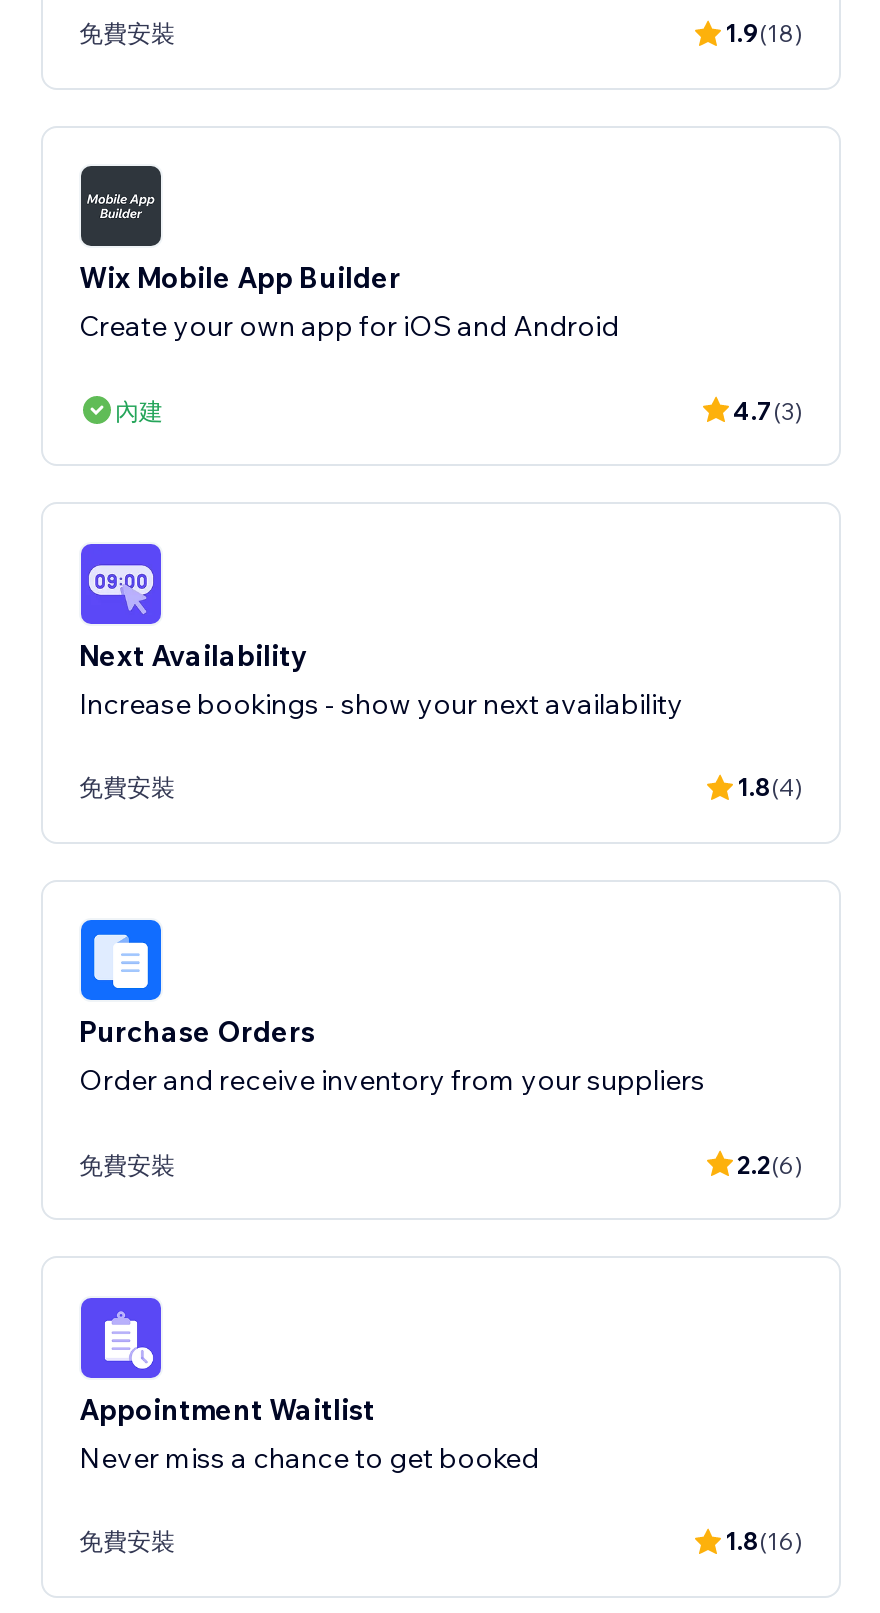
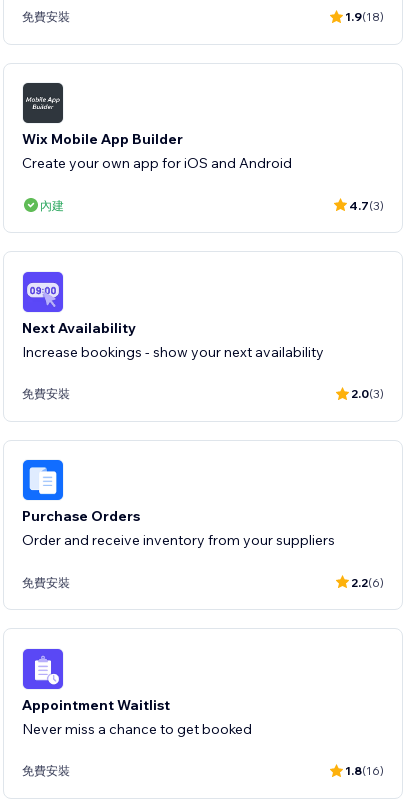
- 1.8(4)
+ 2.0(3)
